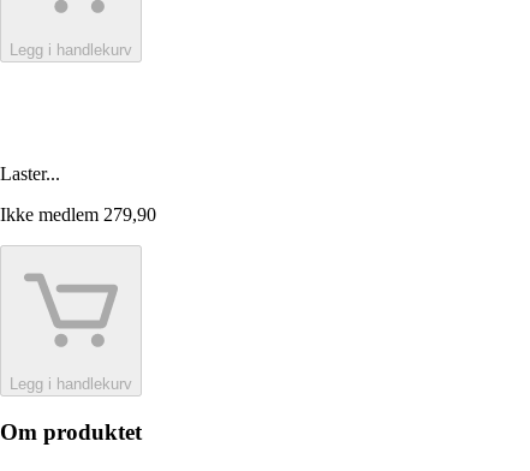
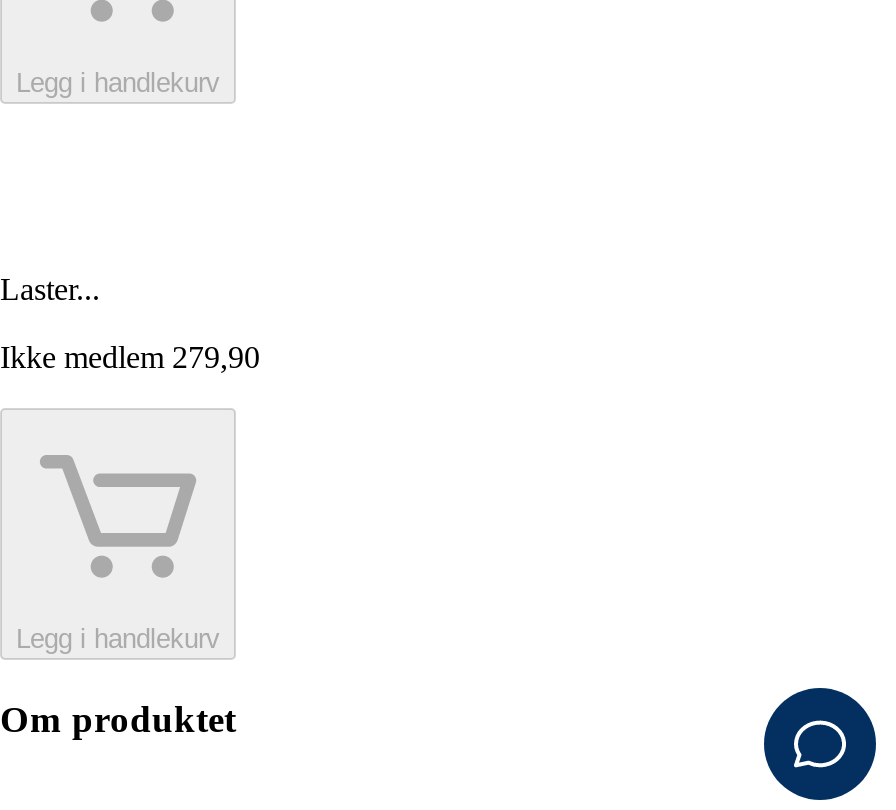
+ [image]
